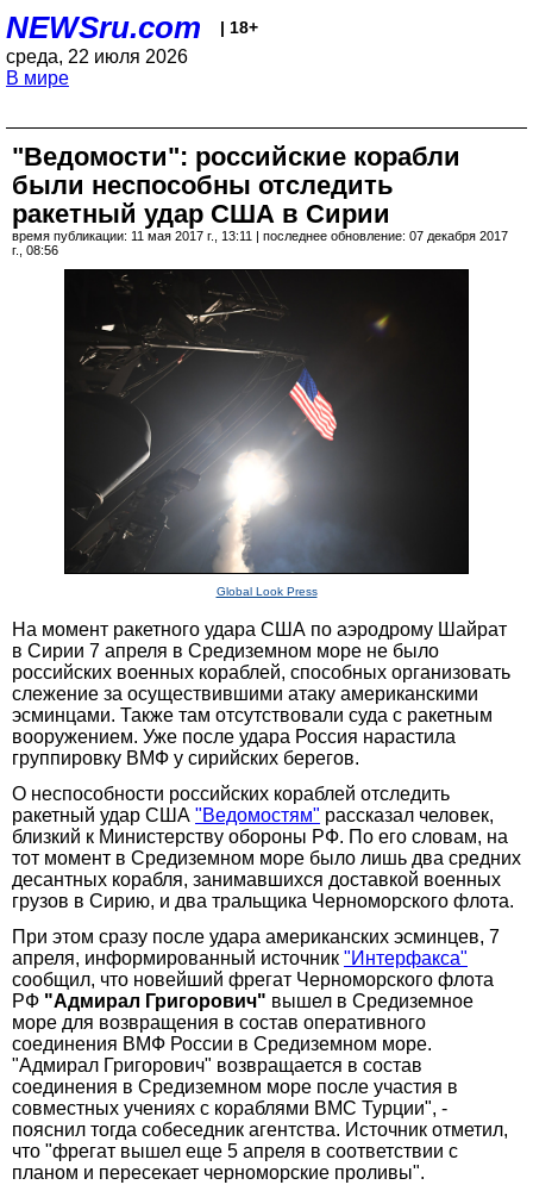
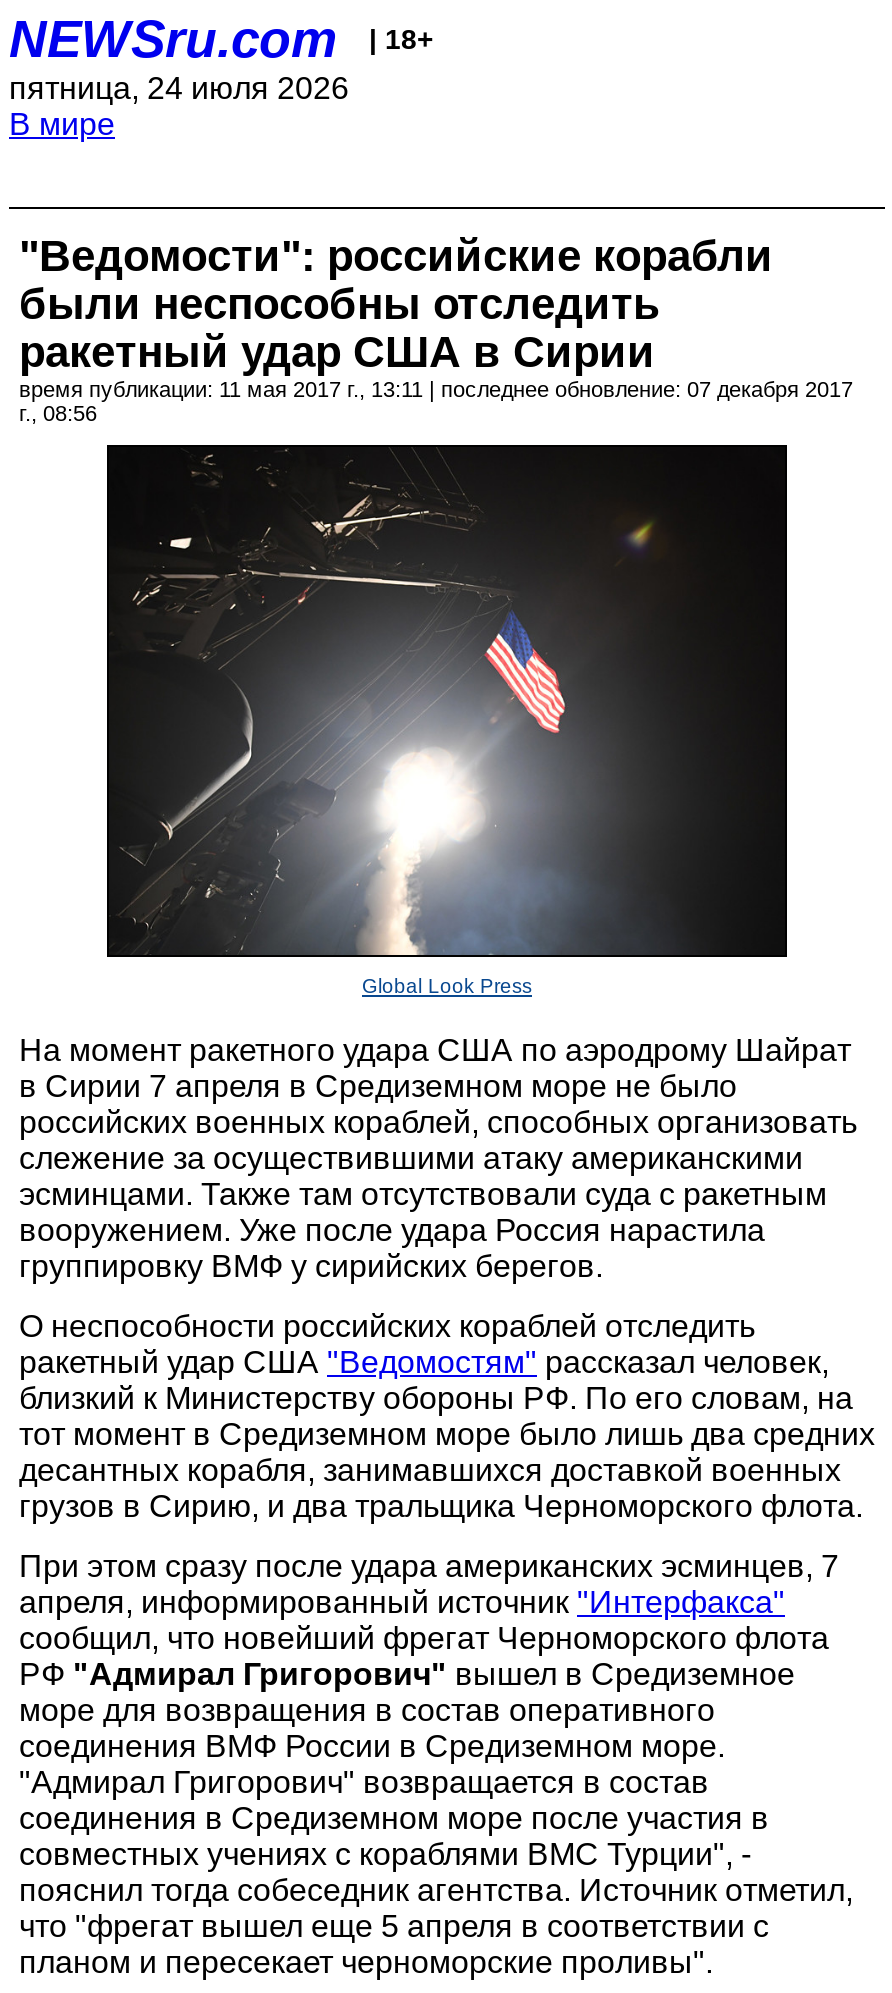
- среда, 22 июля 2026
+ пятница, 24 июля 2026
